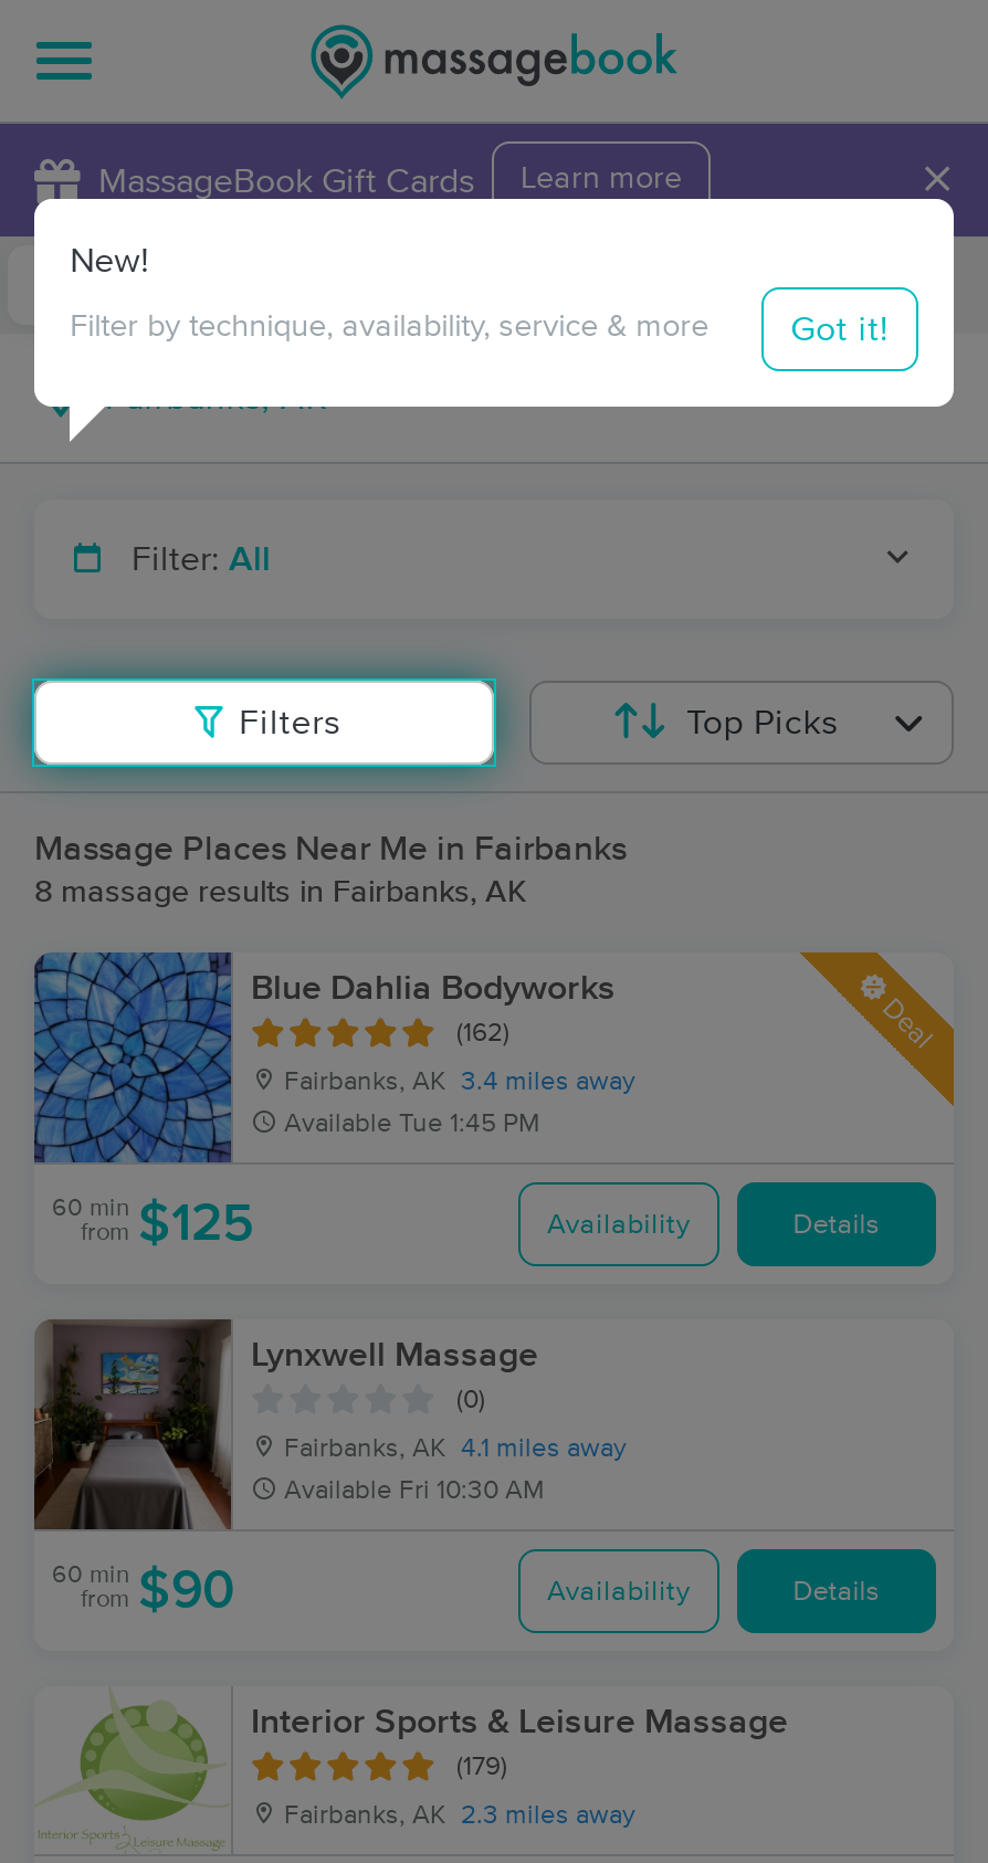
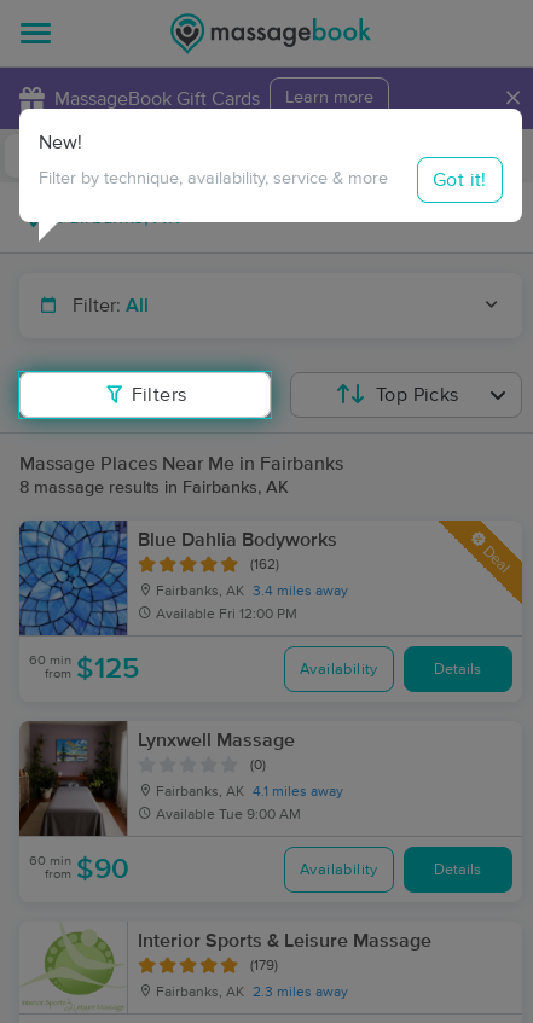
- Available Tue 1:45 PM
+ Available Fri 12:00 PM

- Available Fri 10:30 AM
+ Available Tue 9:00 AM
